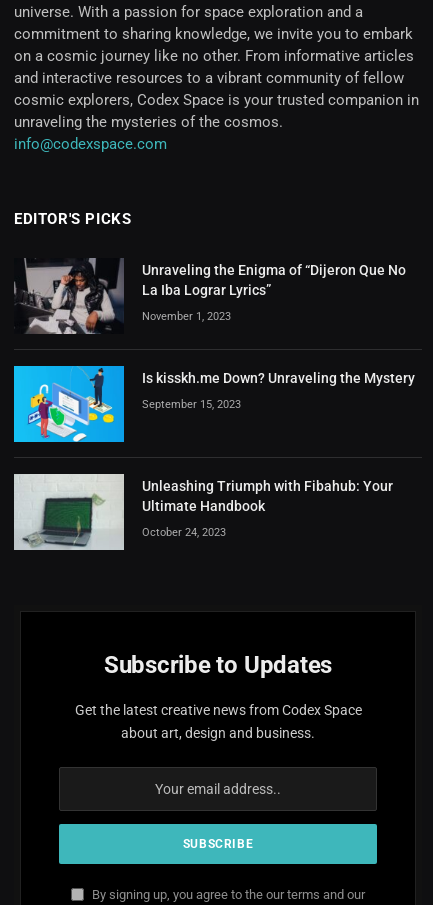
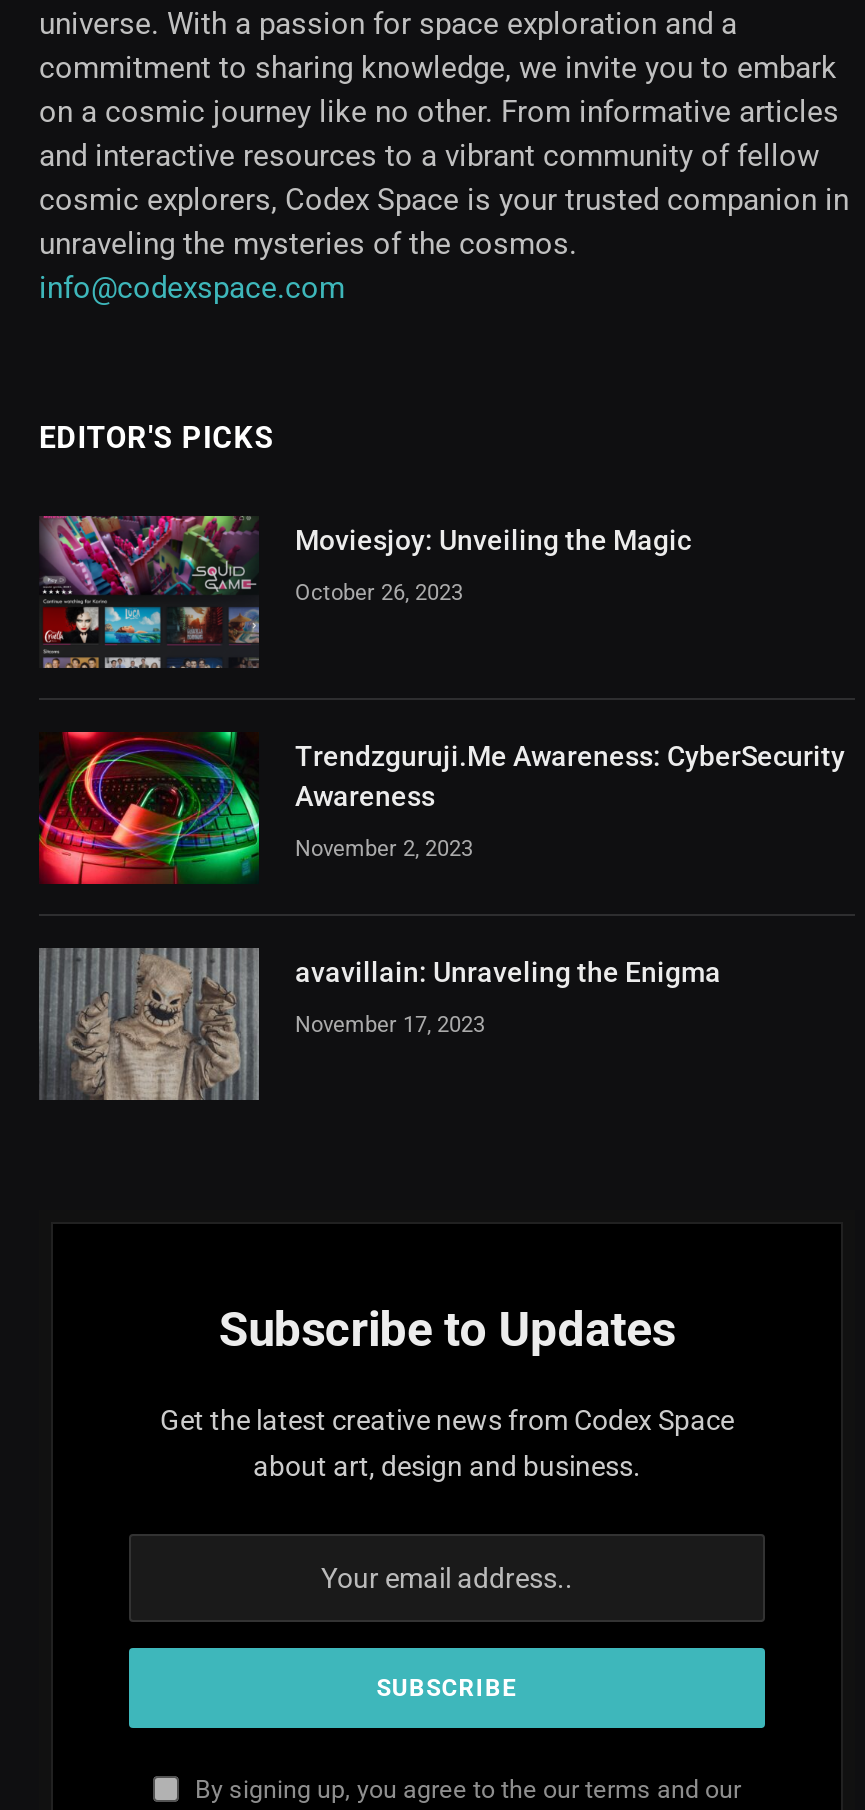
- [image]
- Unraveling the Enigma of “Dijeron Que No
- La Iba Lograr Lyrics”
+ [image]
+ Moviesjoy: Unveiling the Magic

- November 1, 2023
+ October 26, 2023

- [image]
- Is kisskh.me Down? Unraveling the Mystery
+ [image]
+ Trendzguruji.Me Awareness: CyberSecurity
+ Awareness

- September 15, 2023
+ November 2, 2023

- [image]
- Unleashing Triumph with Fibahub: Your
- Ultimate Handbook
+ [image]
+ avavillain: Unraveling the Enigma

- October 24, 2023
+ November 17, 2023
